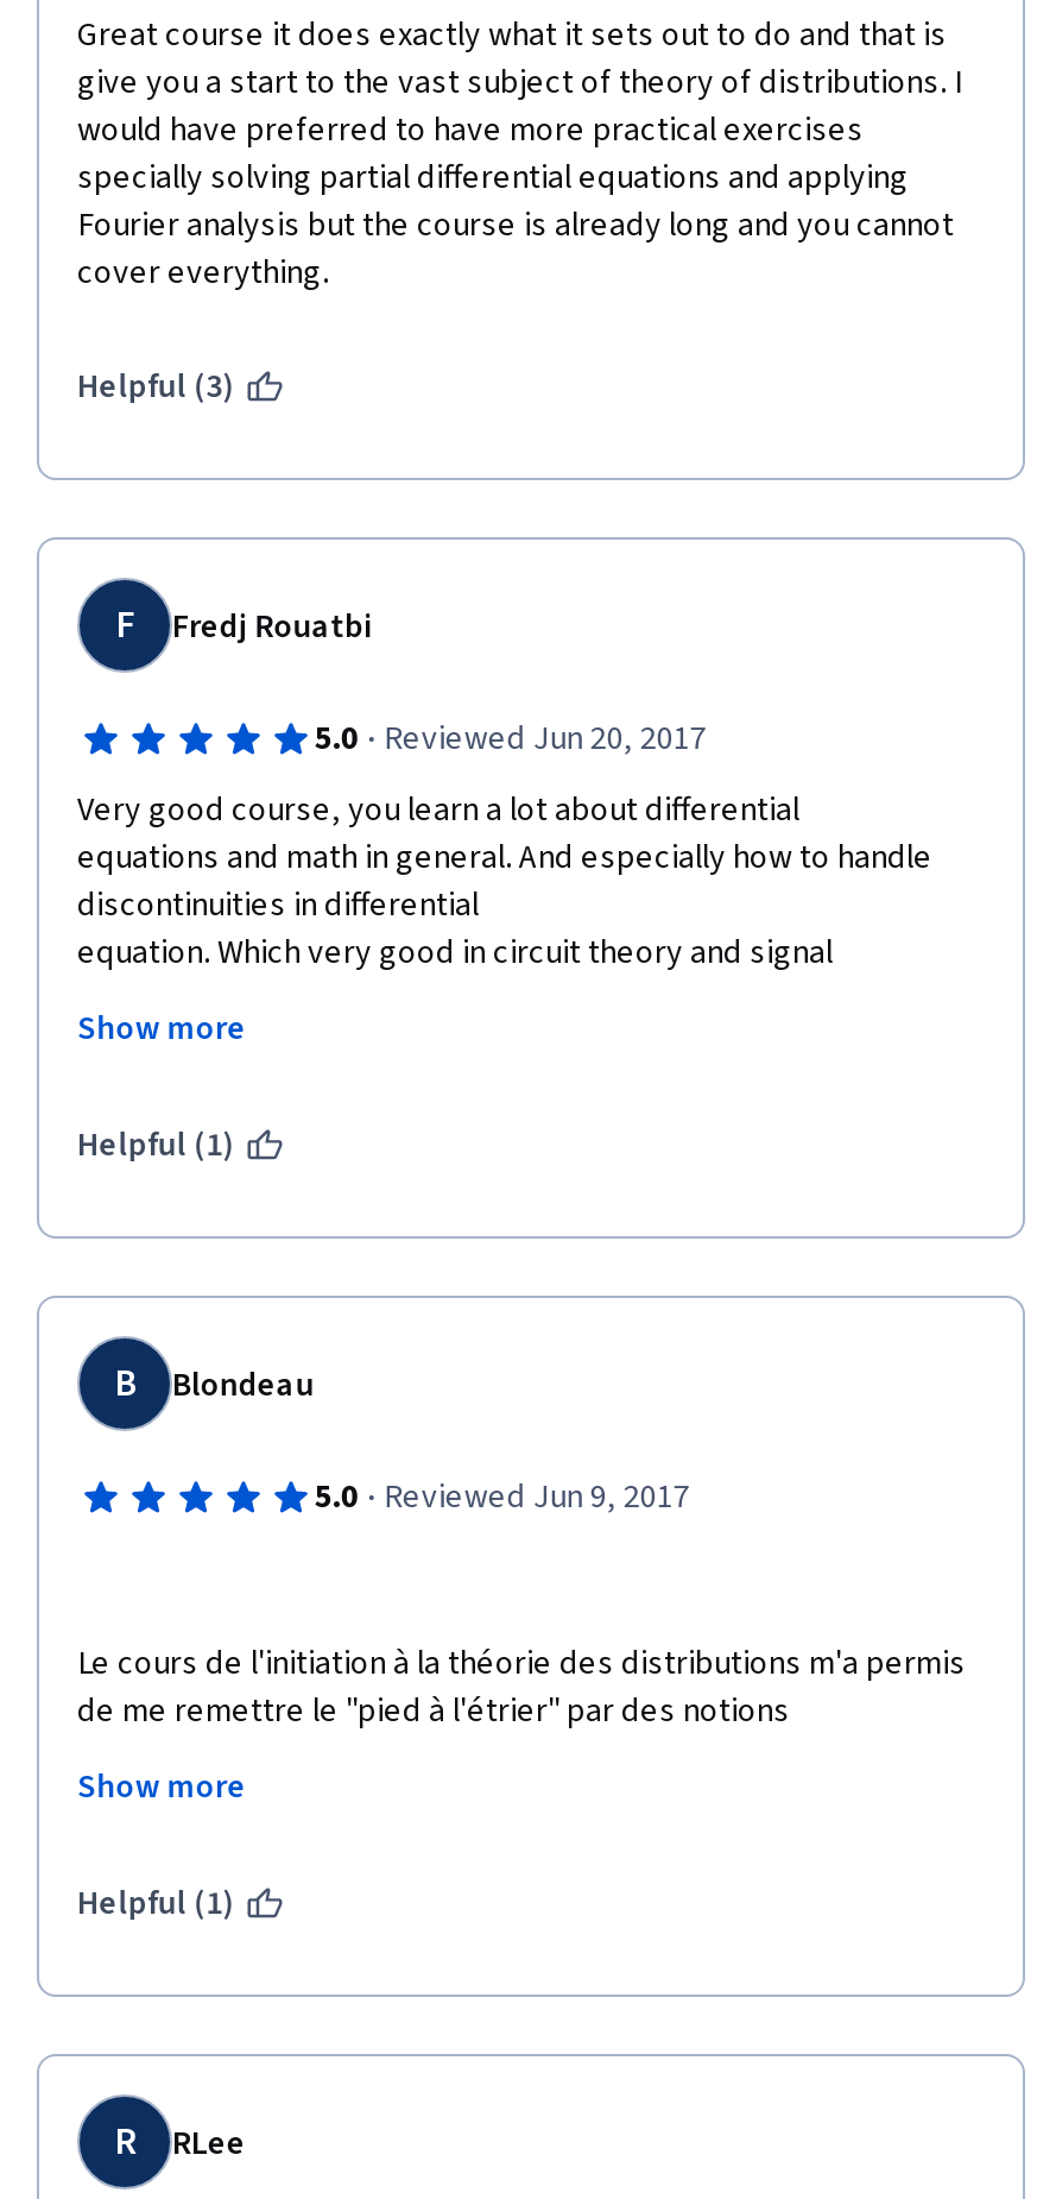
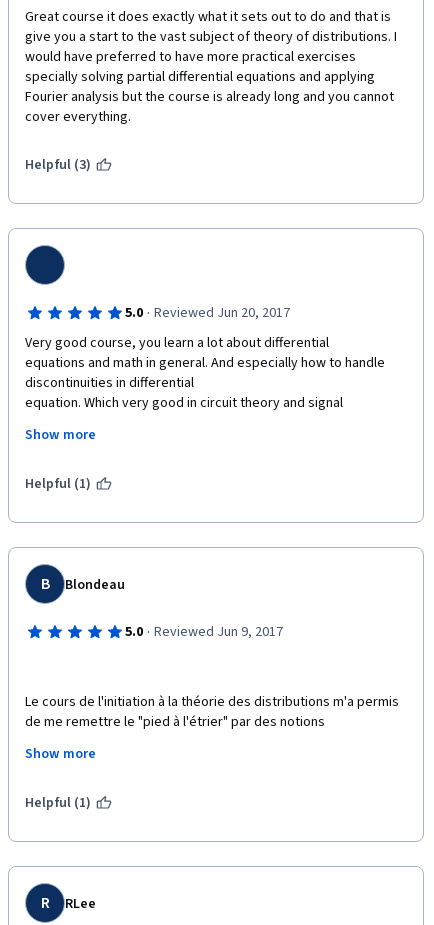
- F
- Fredj Rouatbi
